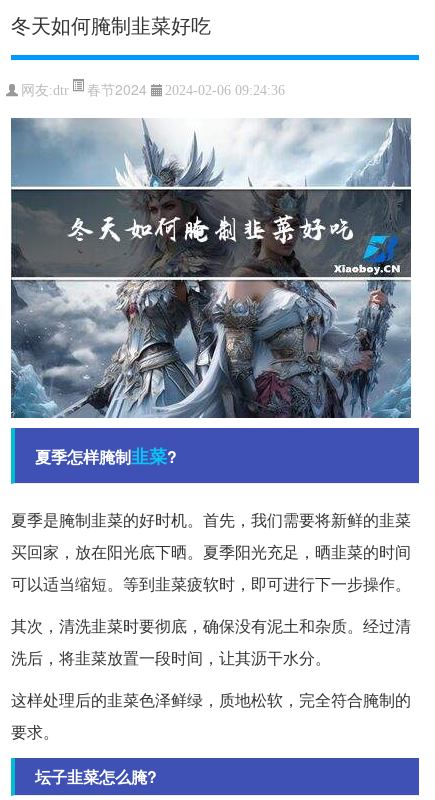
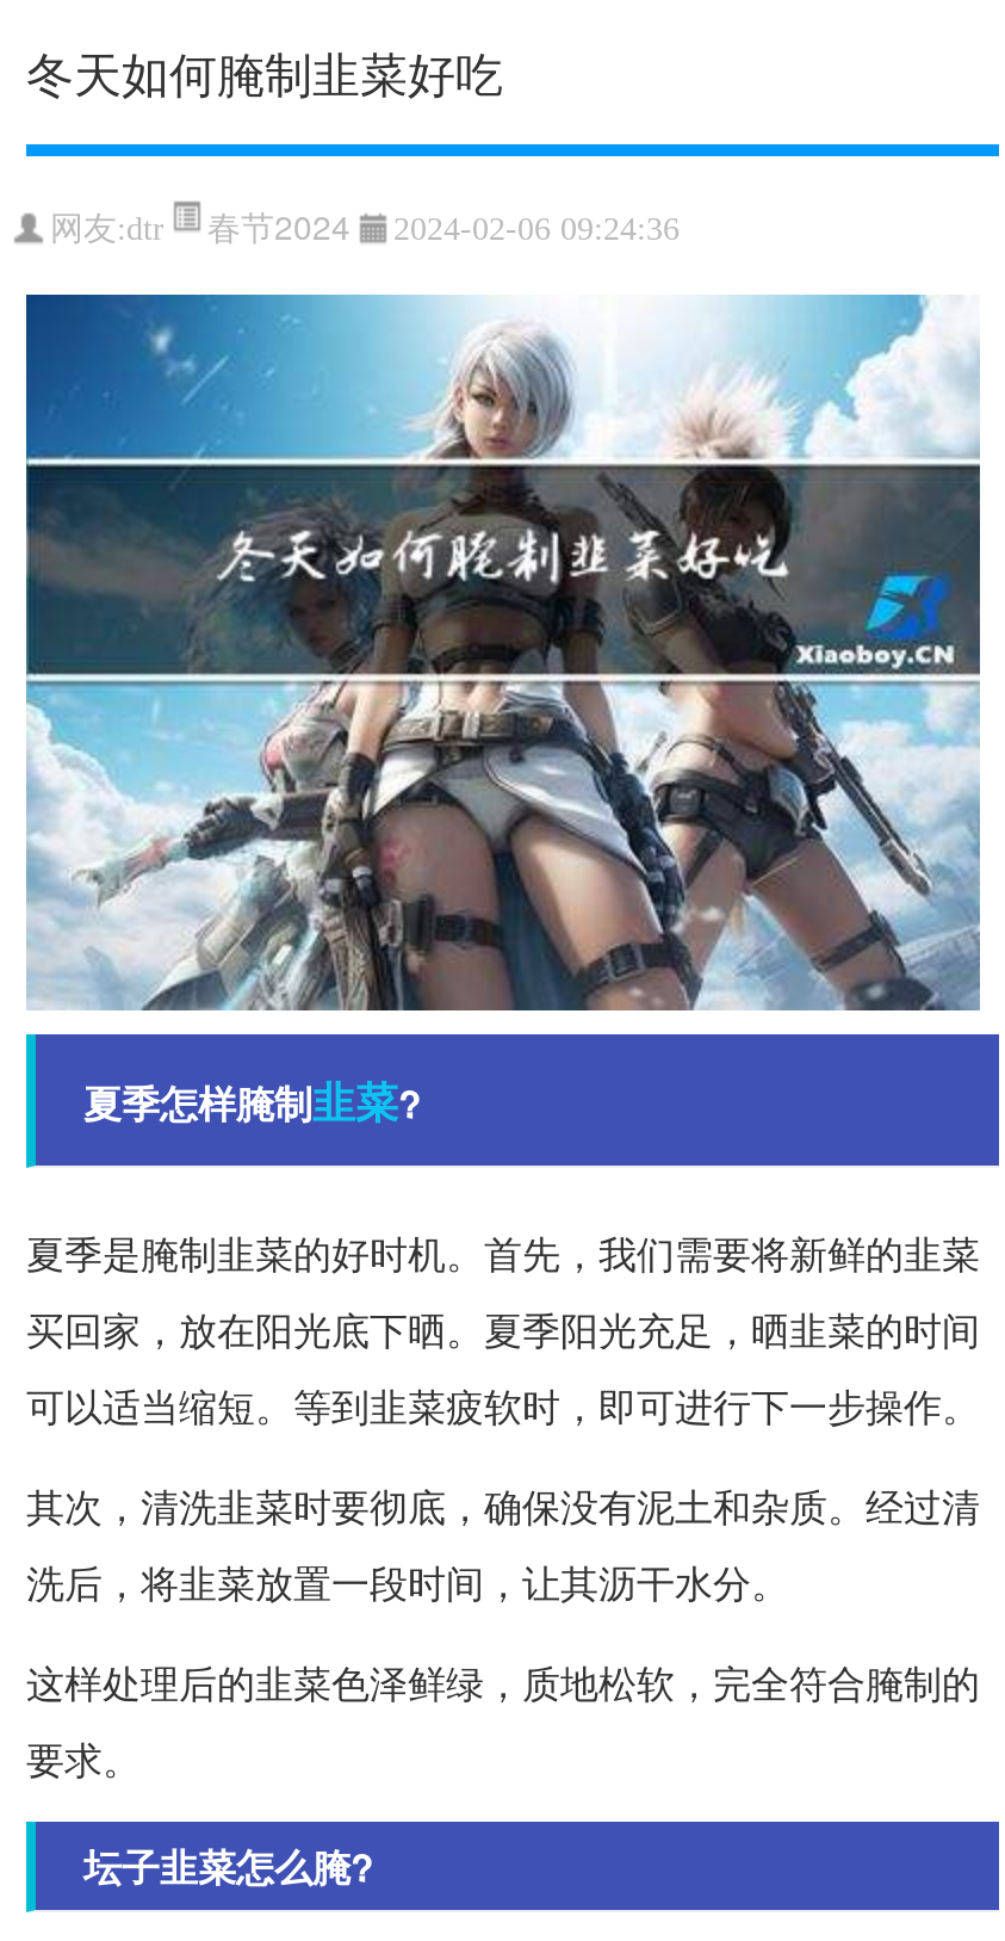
- [image]
+ [image]
